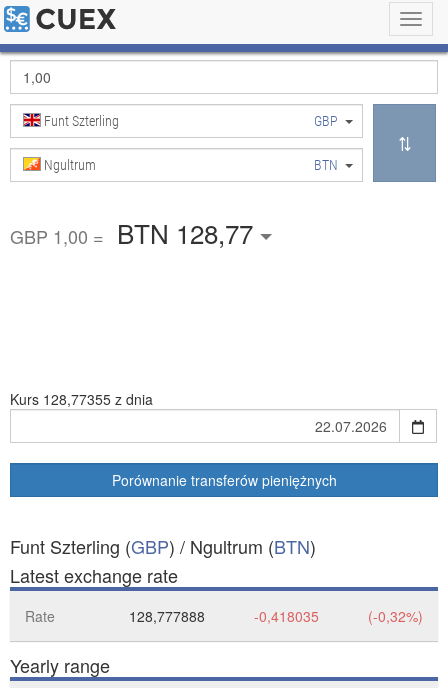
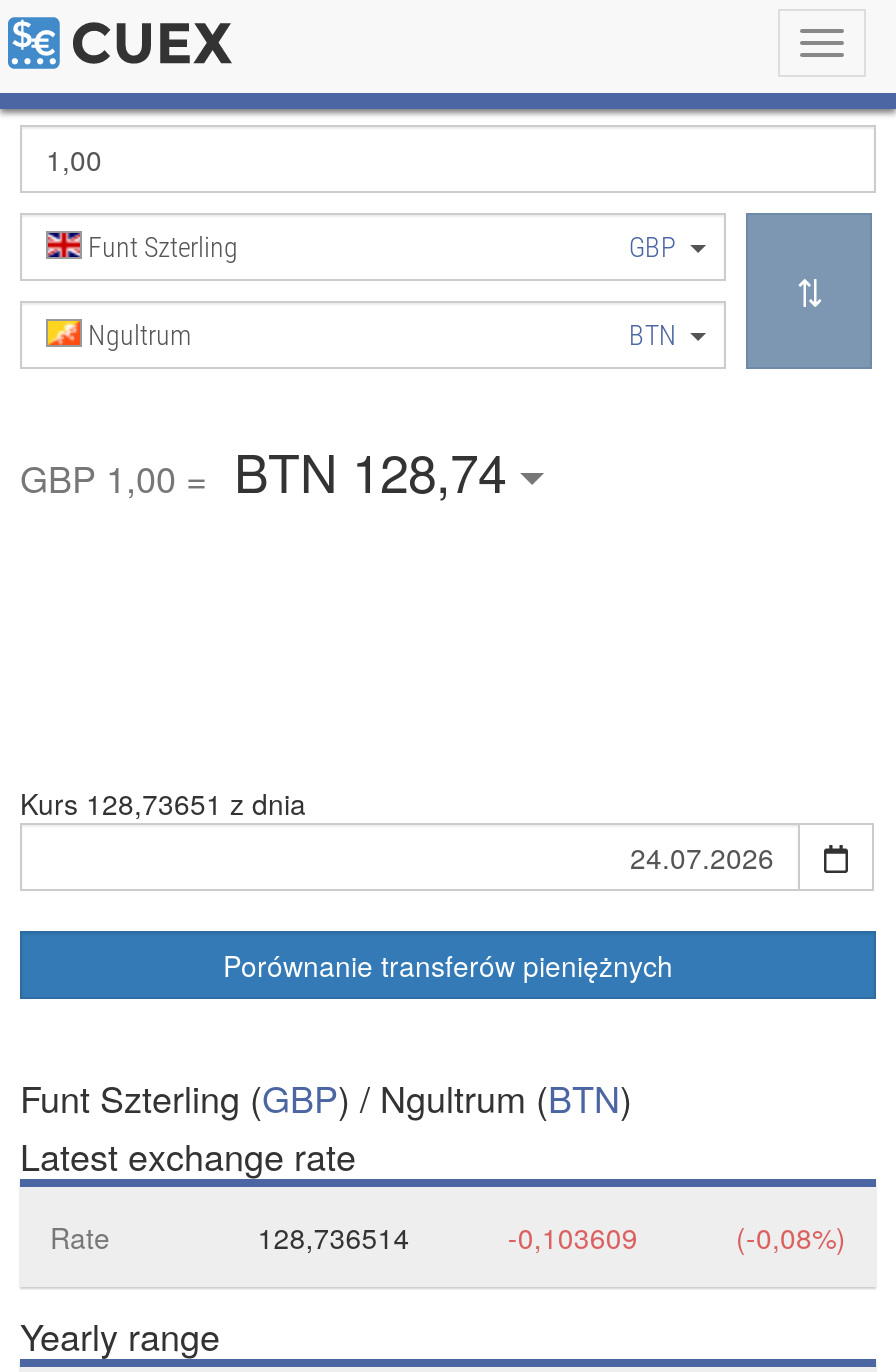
- GBP 1,00 = BTN 128,77
+ GBP 1,00 = BTN 128,74

- Kurs 128,77355 z dnia
+ Kurs 128,73651 z dnia

- 128,777888
+ 128,736514

- -0,418035
+ -0,103609

- (-0,32%)
+ (-0,08%)
